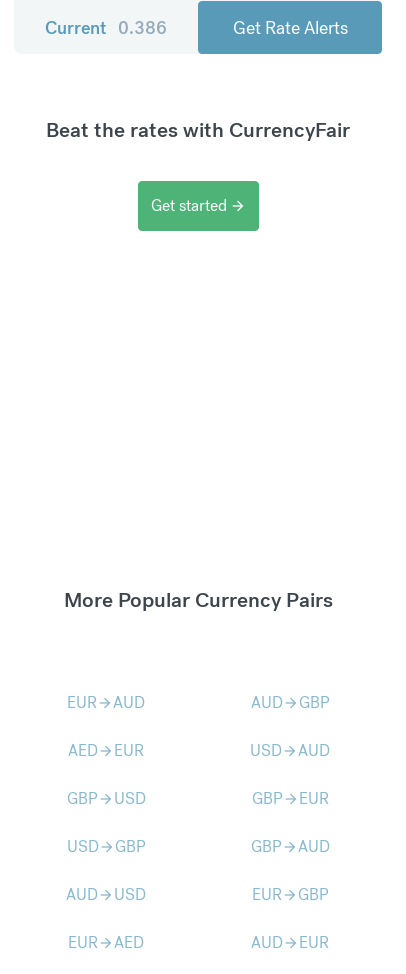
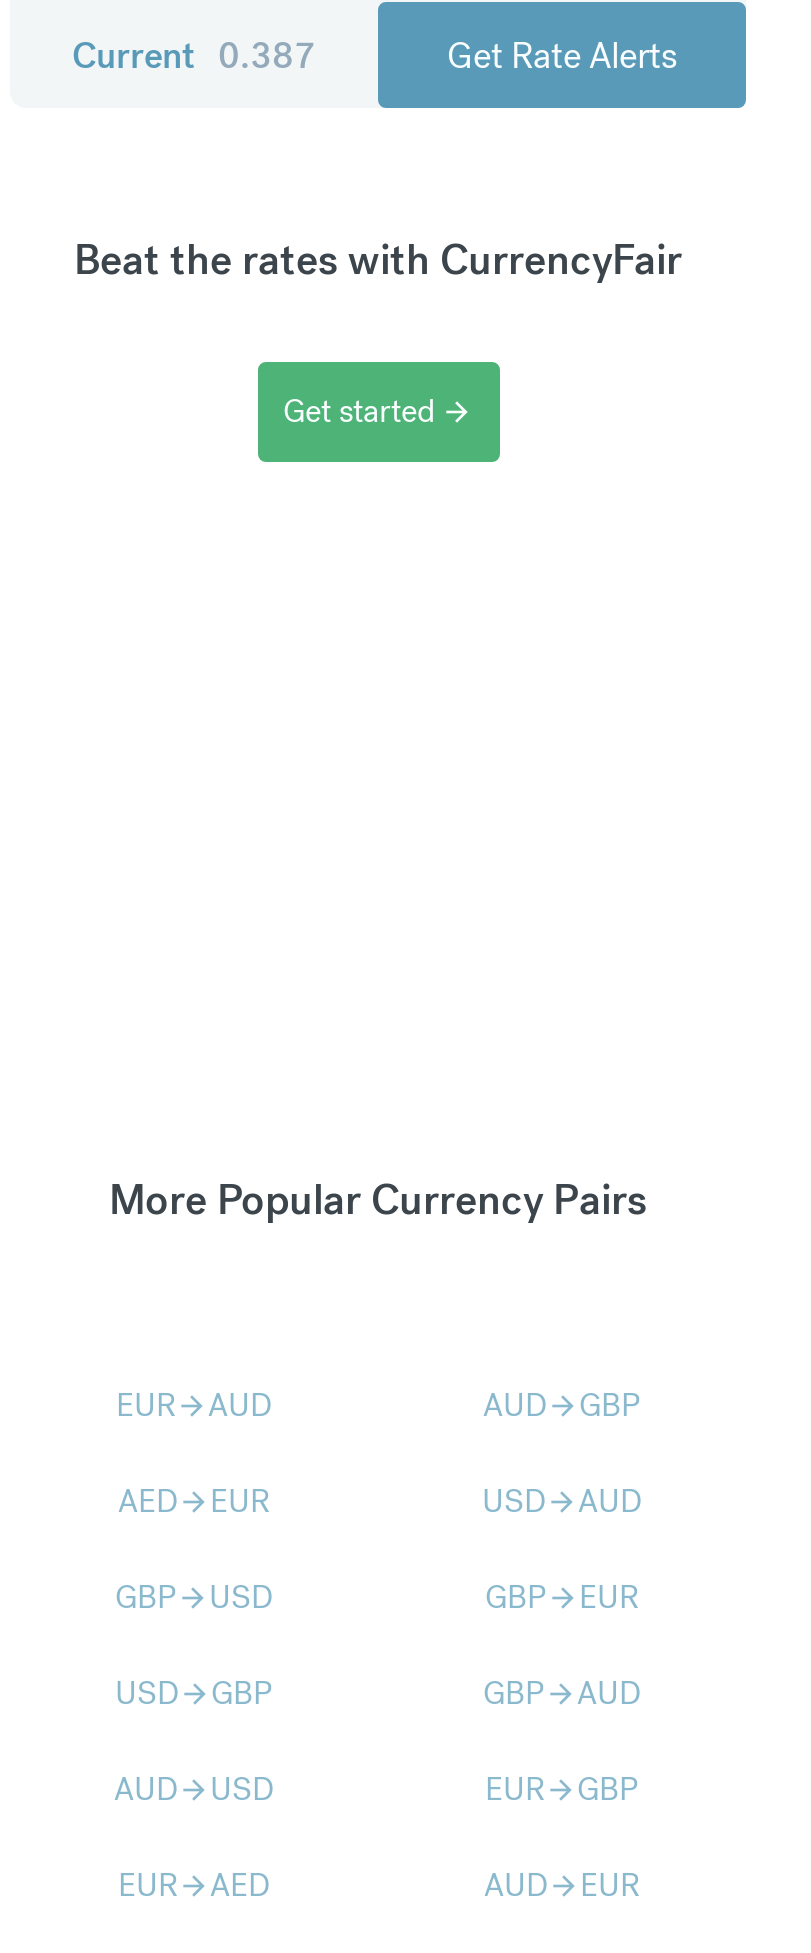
- Current 0.386
+ Current 0.387
